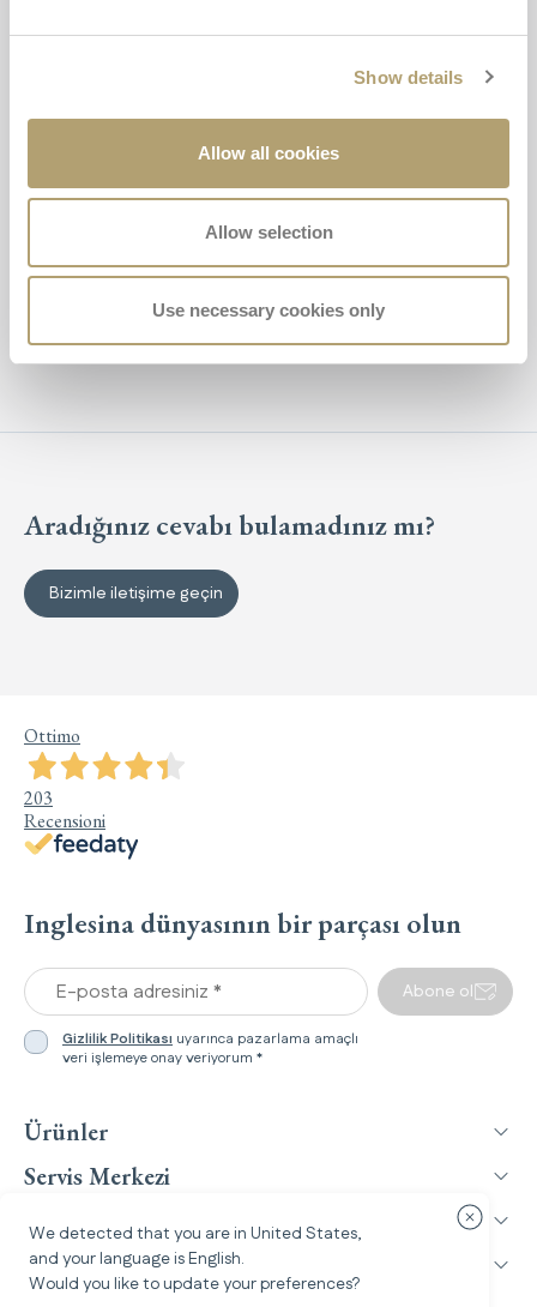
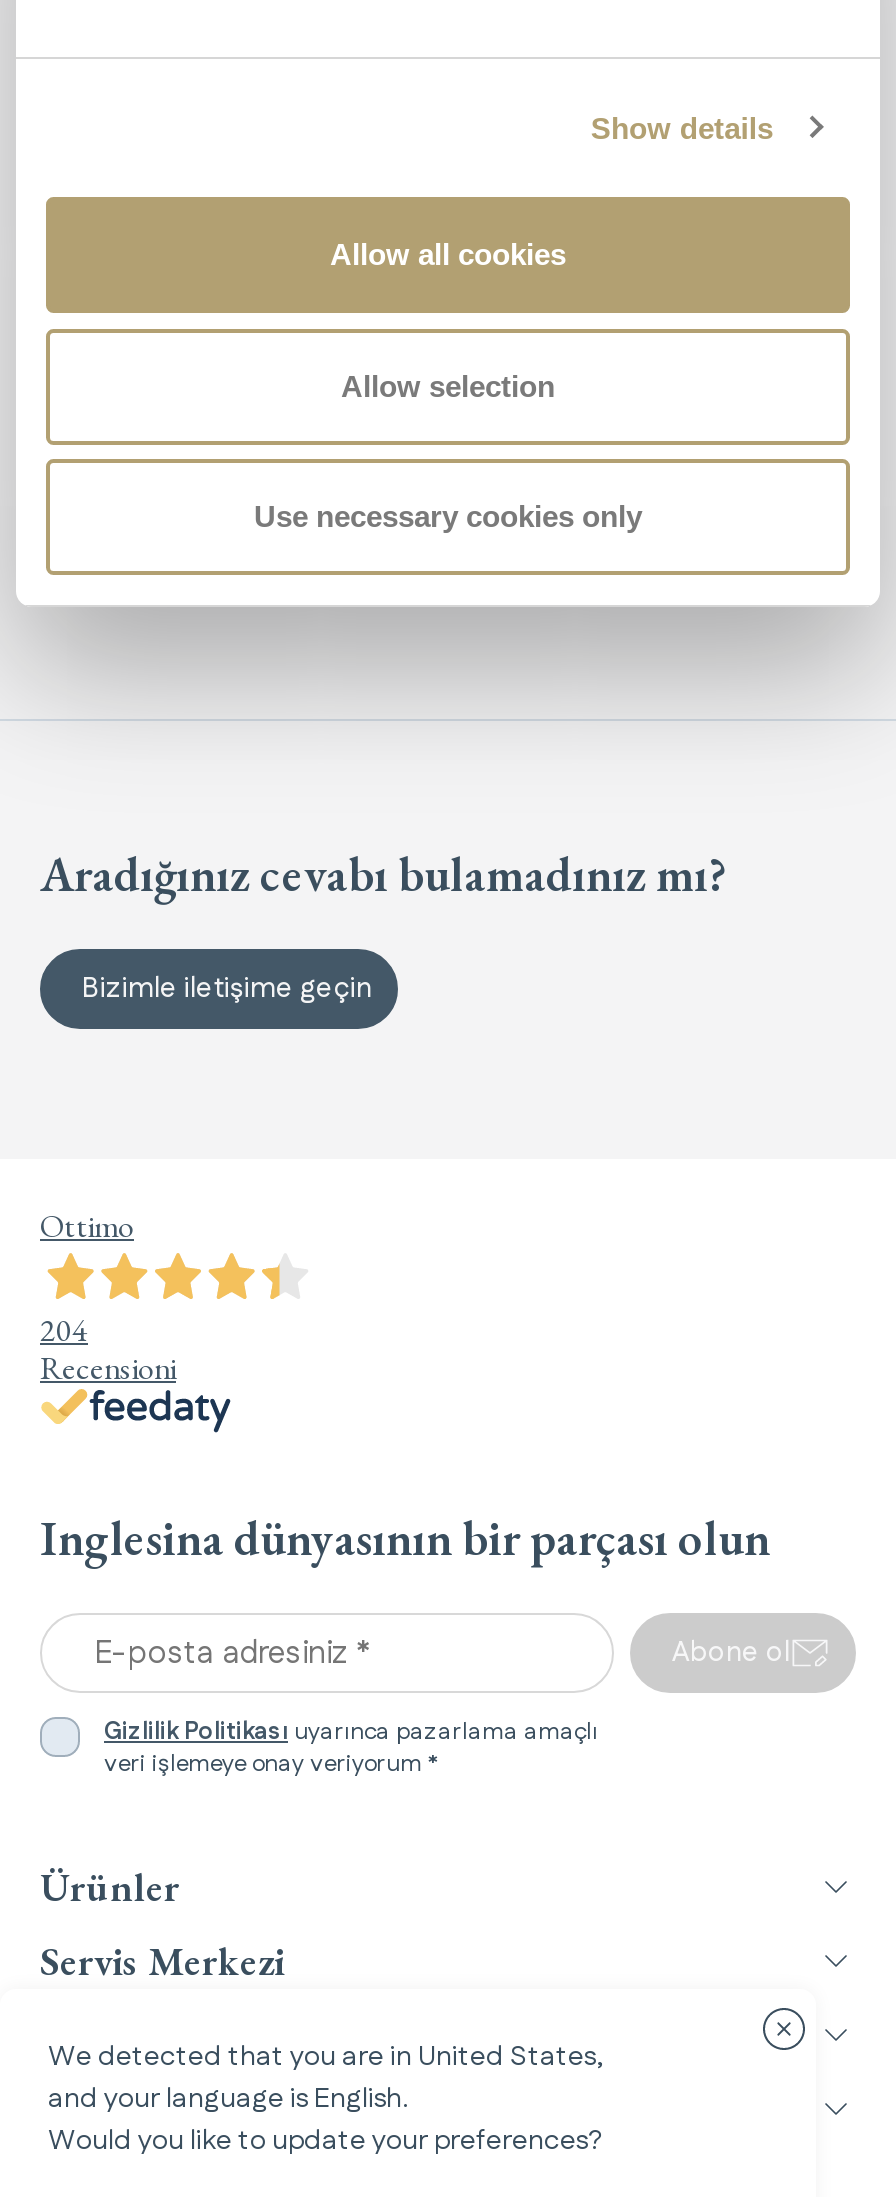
- 203
+ 204
